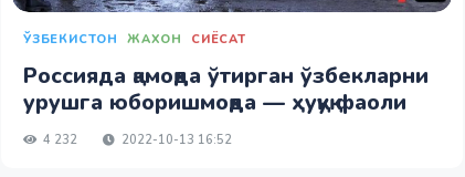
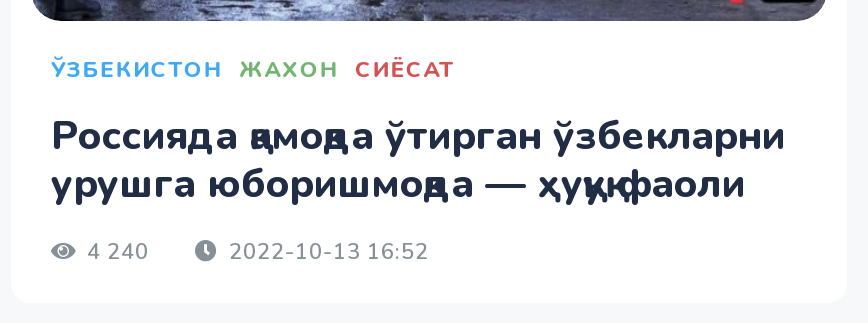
- 4 232
+ 4 240
